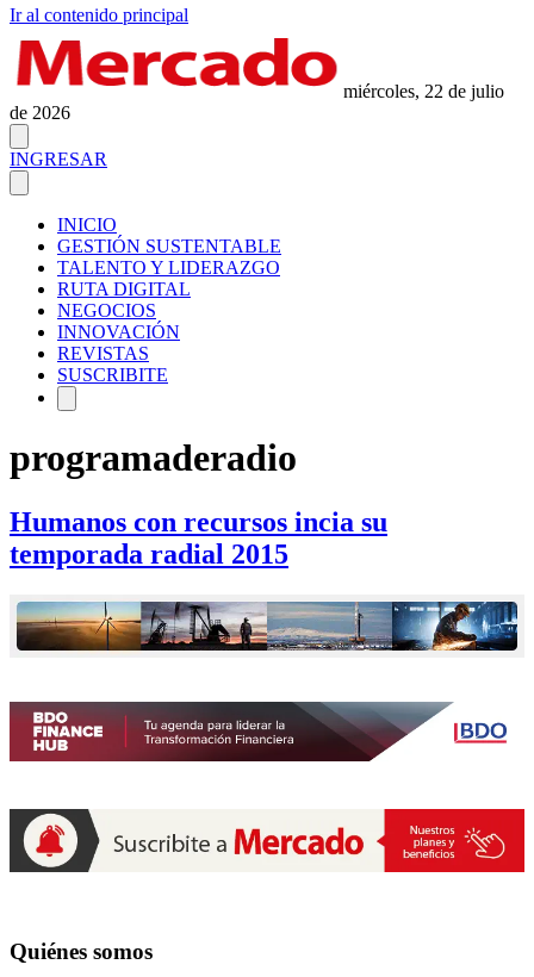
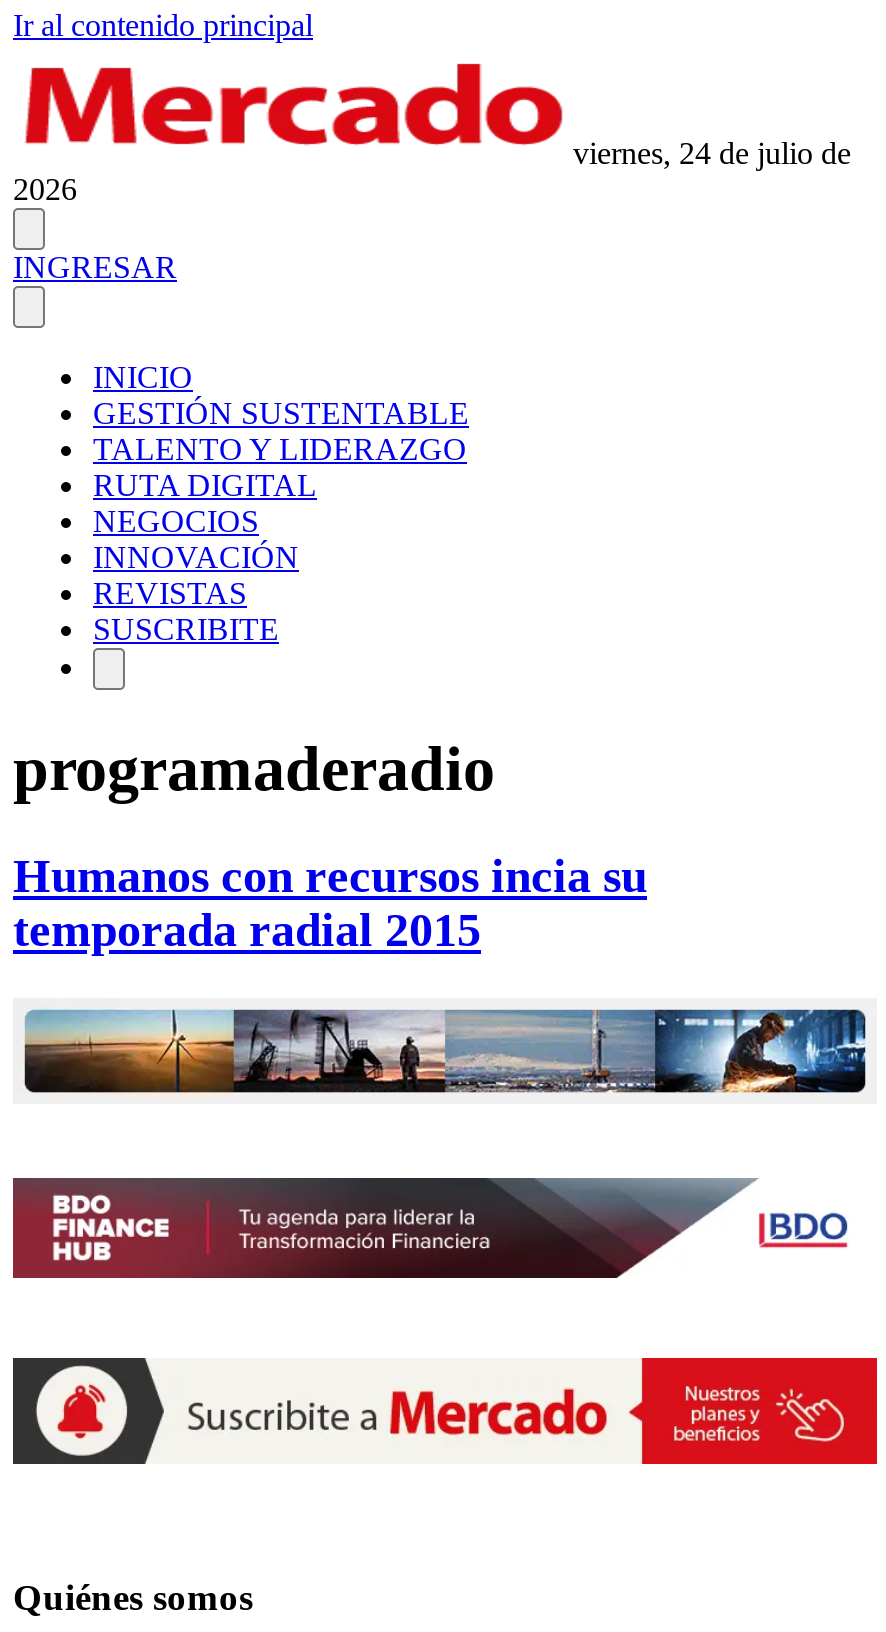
- miércoles, 22 de julio
- de 2026
+ viernes, 24 de julio de
+ 2026
